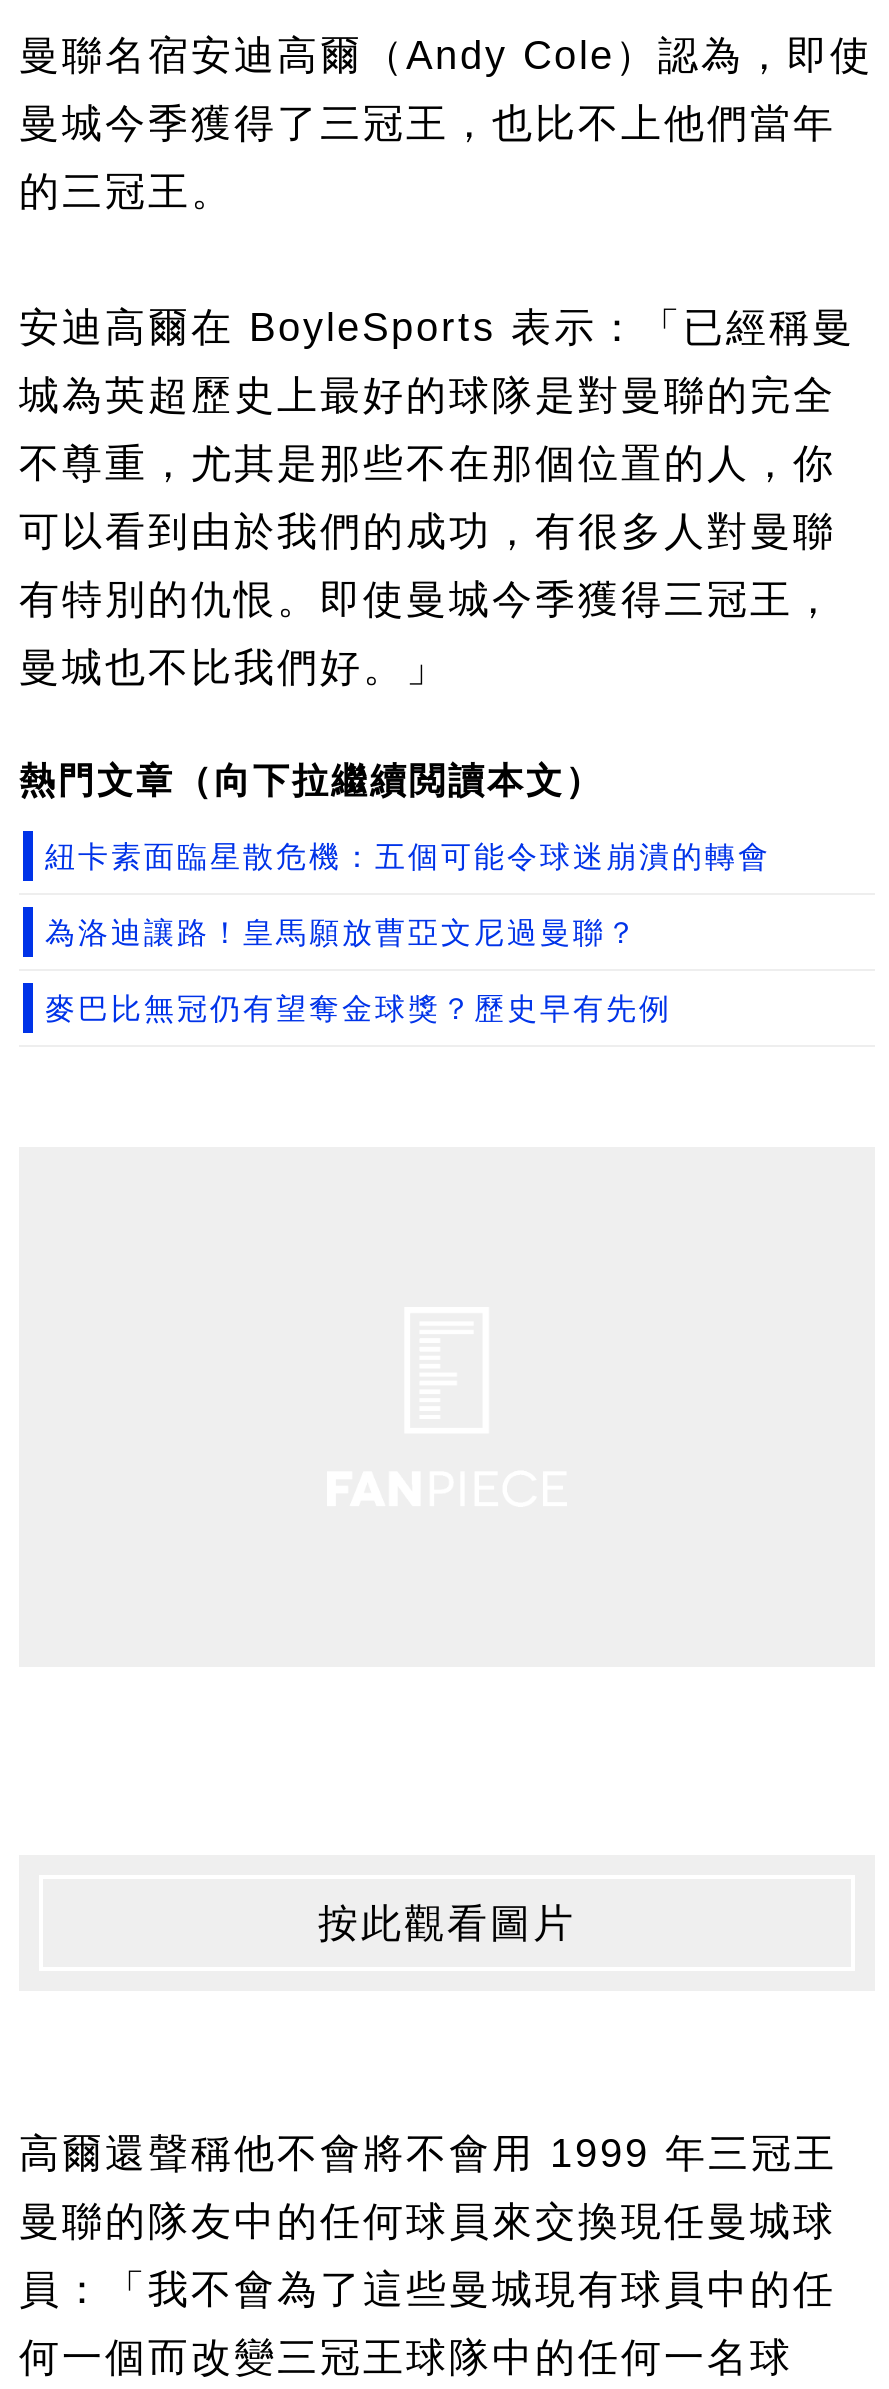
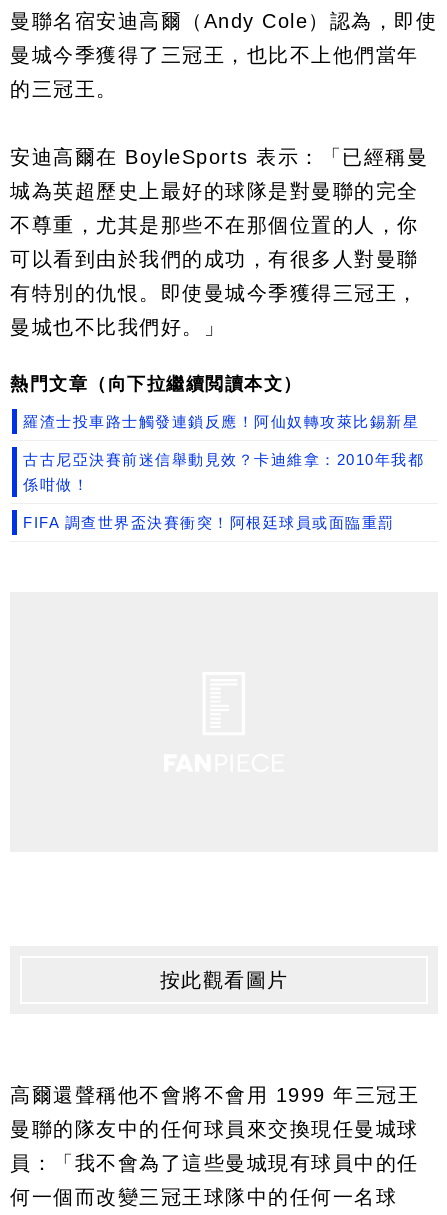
- 紐卡素面臨星散危機：五個可能令球迷崩潰的轉會
- 為洛迪讓路！皇馬願放曹亞文尼過曼聯？
- 麥巴比無冠仍有望奪金球獎？歷史早有先例
+ 羅渣士投車路士觸發連鎖反應！阿仙奴轉攻萊比錫新星
+ 古古尼亞決賽前迷信舉動見效？卡迪維拿：2010年我都
+ 係咁做！
+ FIFA 調查世界盃決賽衝突！阿根廷球員或面臨重罰
